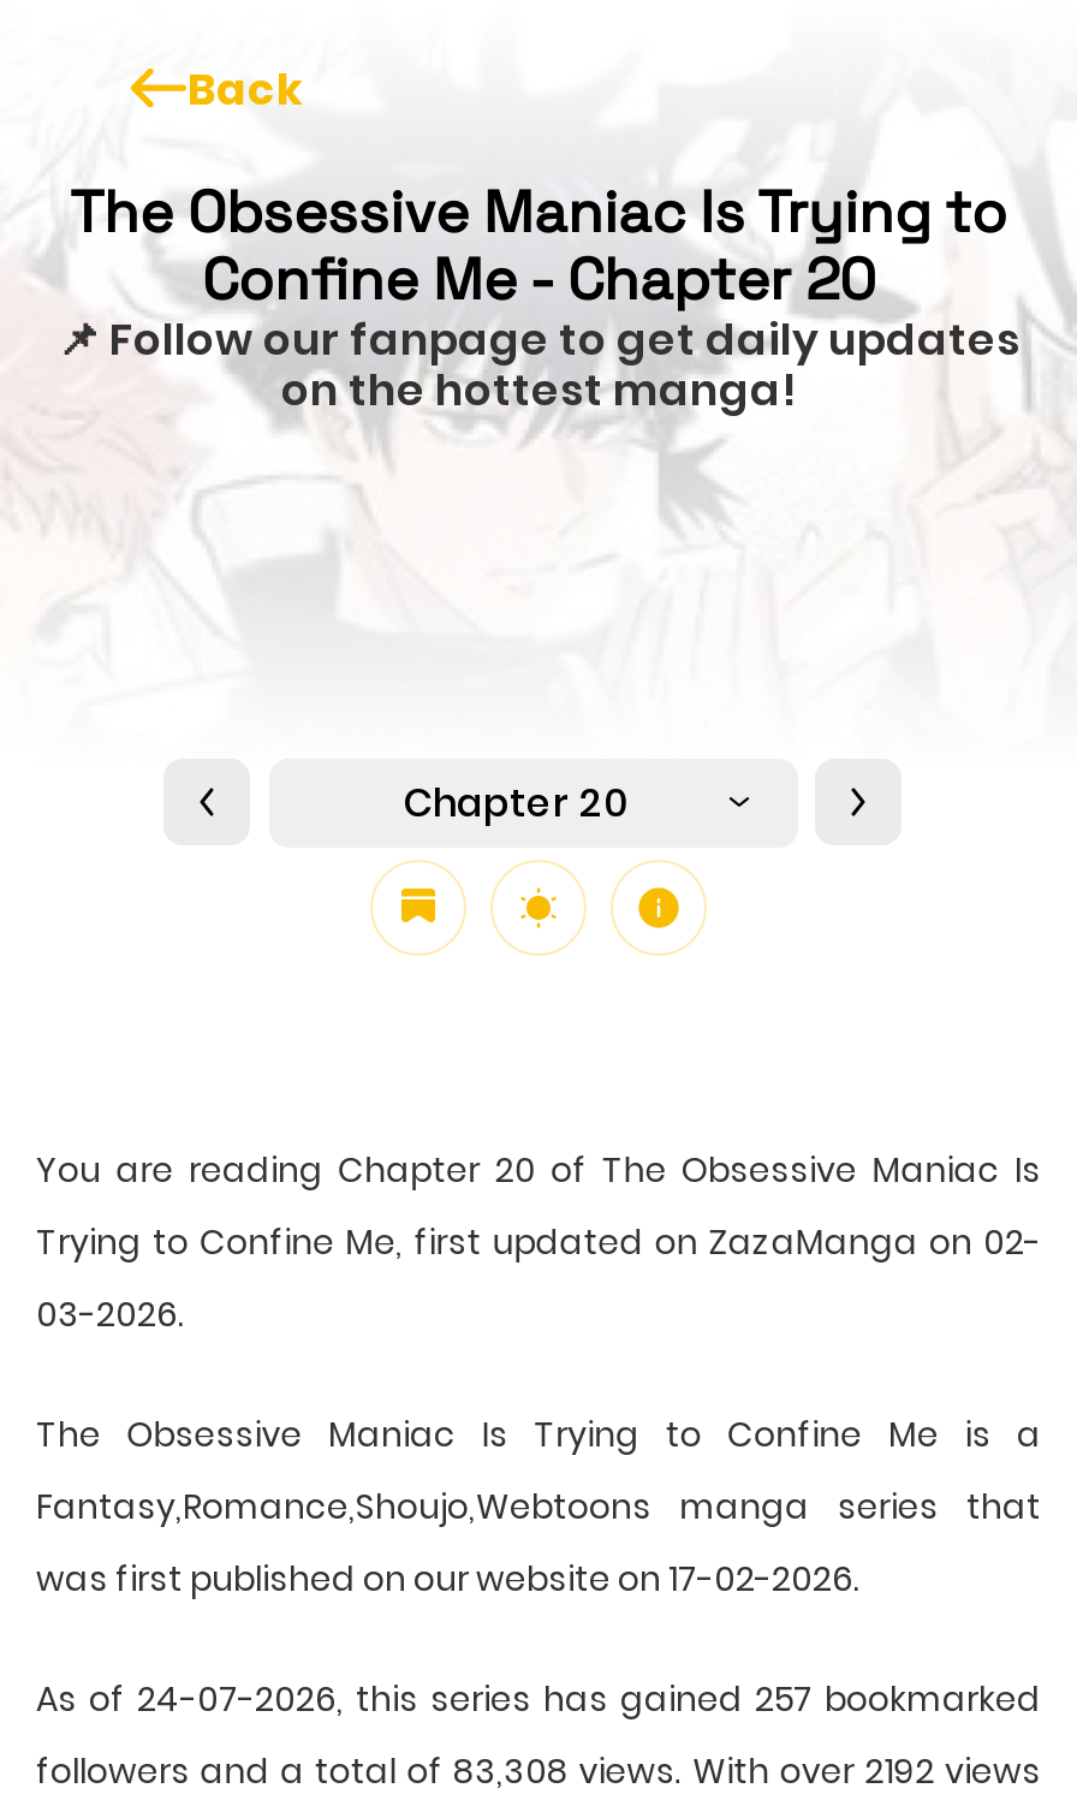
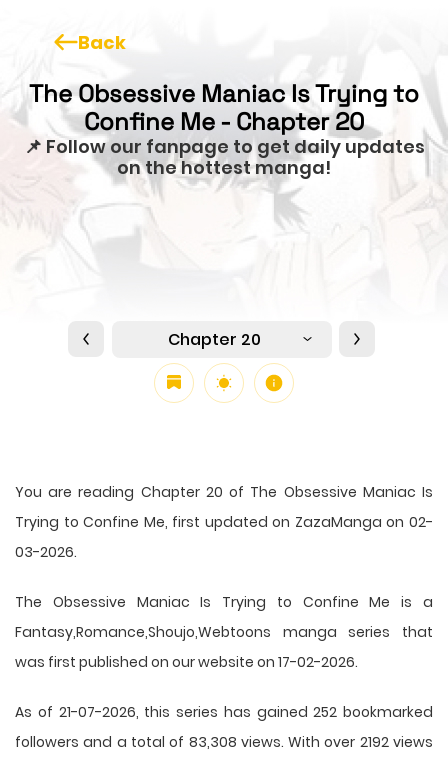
- As of 24-07-2026, this series has gained 257 bookmarked
+ As of 21-07-2026, this series has gained 252 bookmarked
